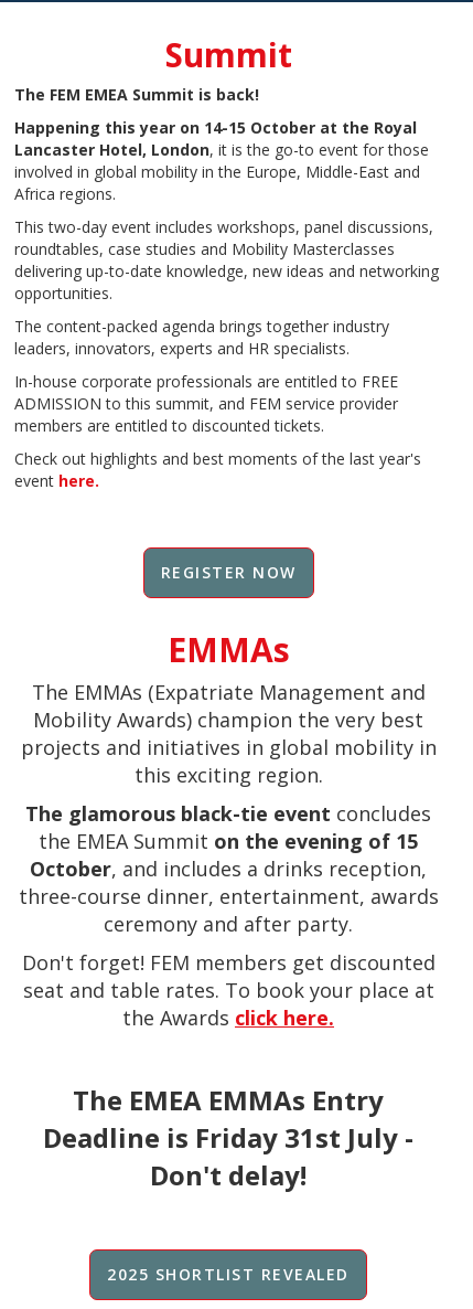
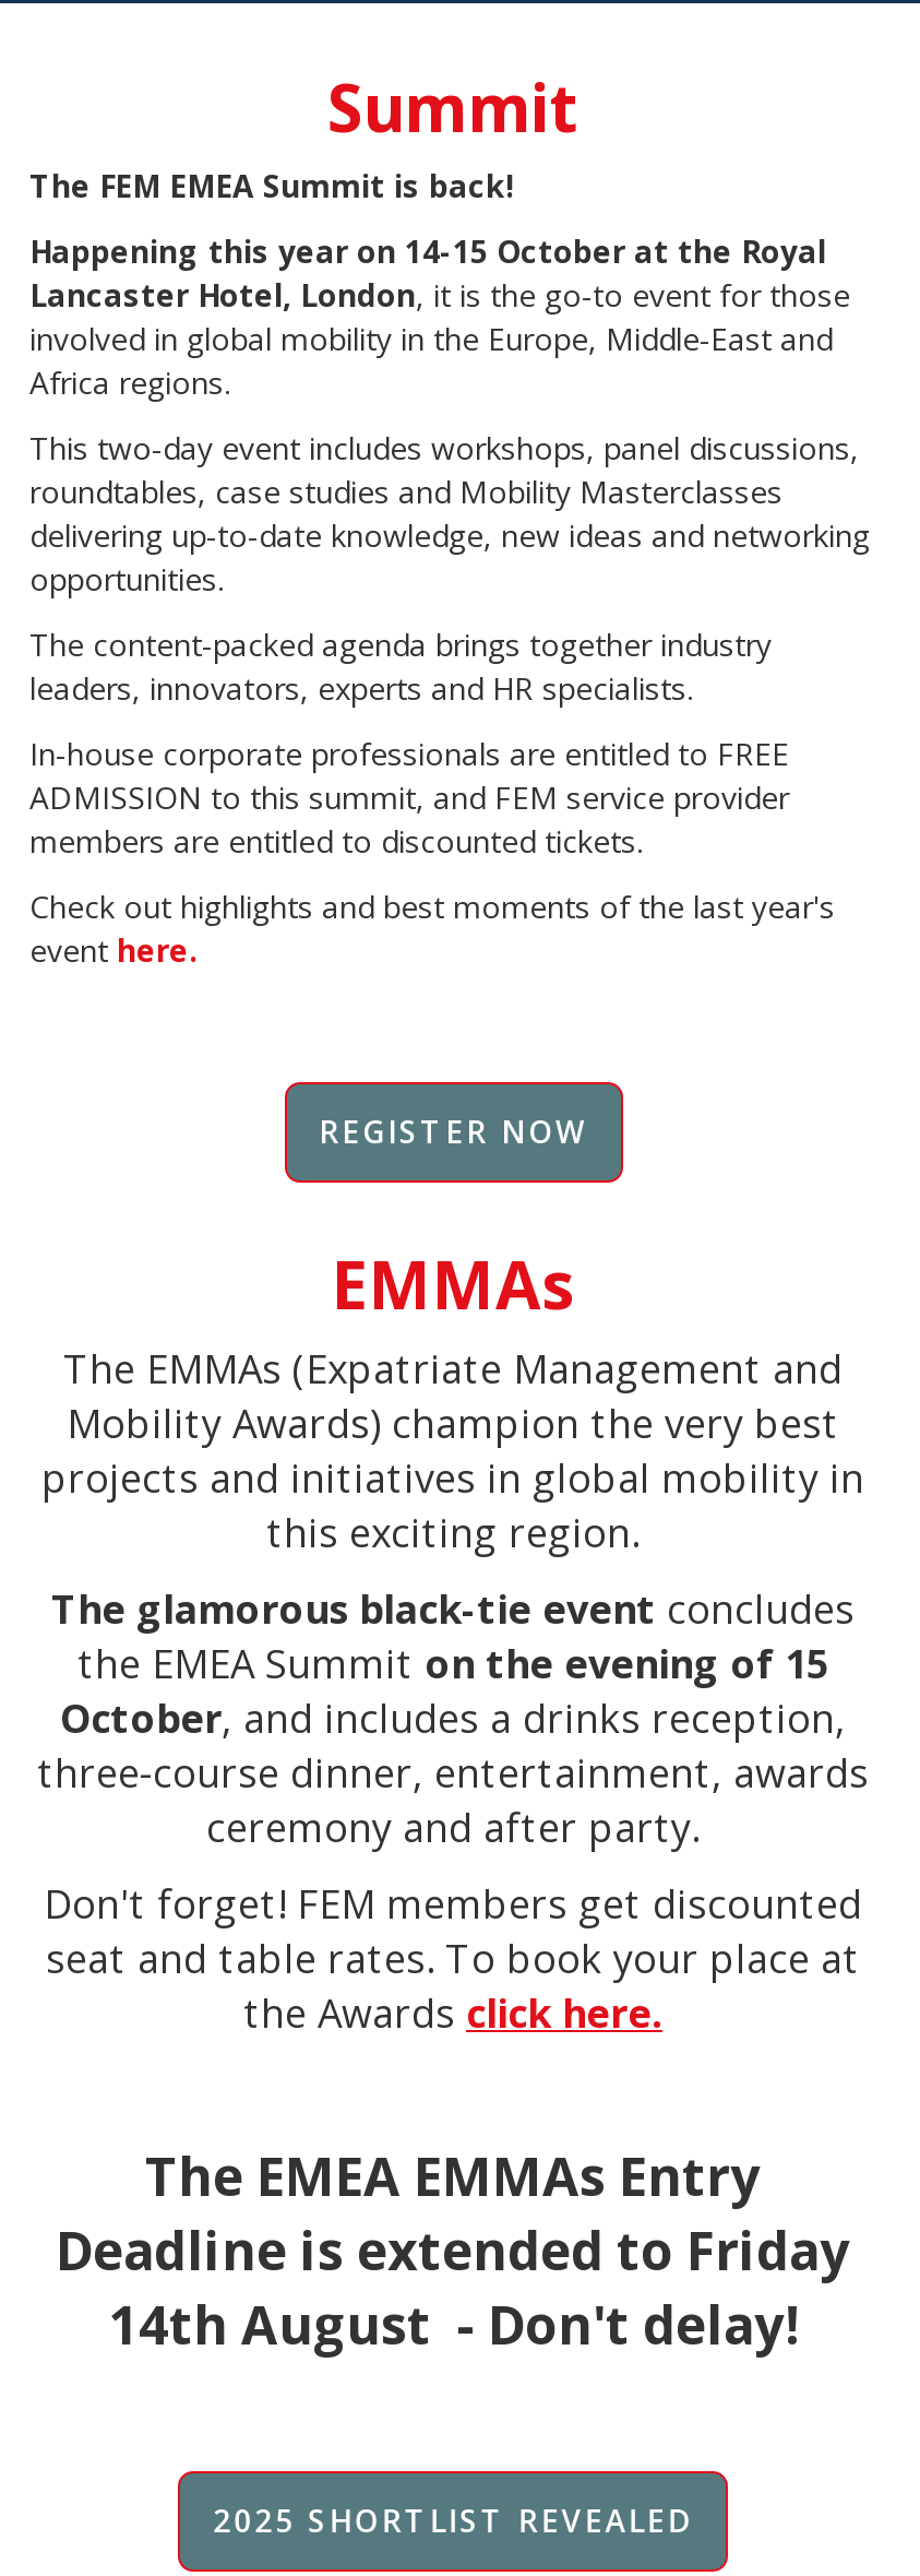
- Deadline is Friday 31st July -
- Don't delay!
+ Deadline is extended to Friday
+ 14th August - Don't delay!
